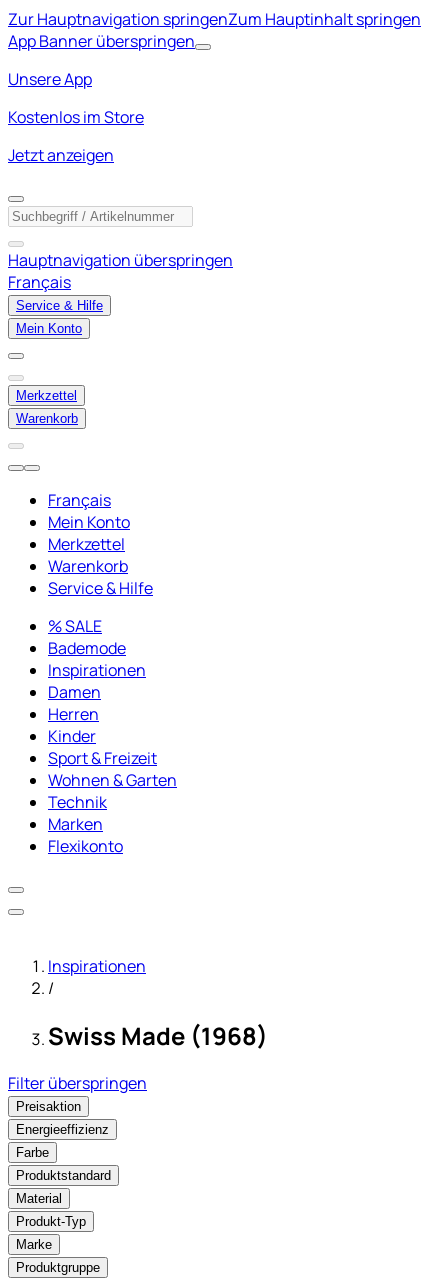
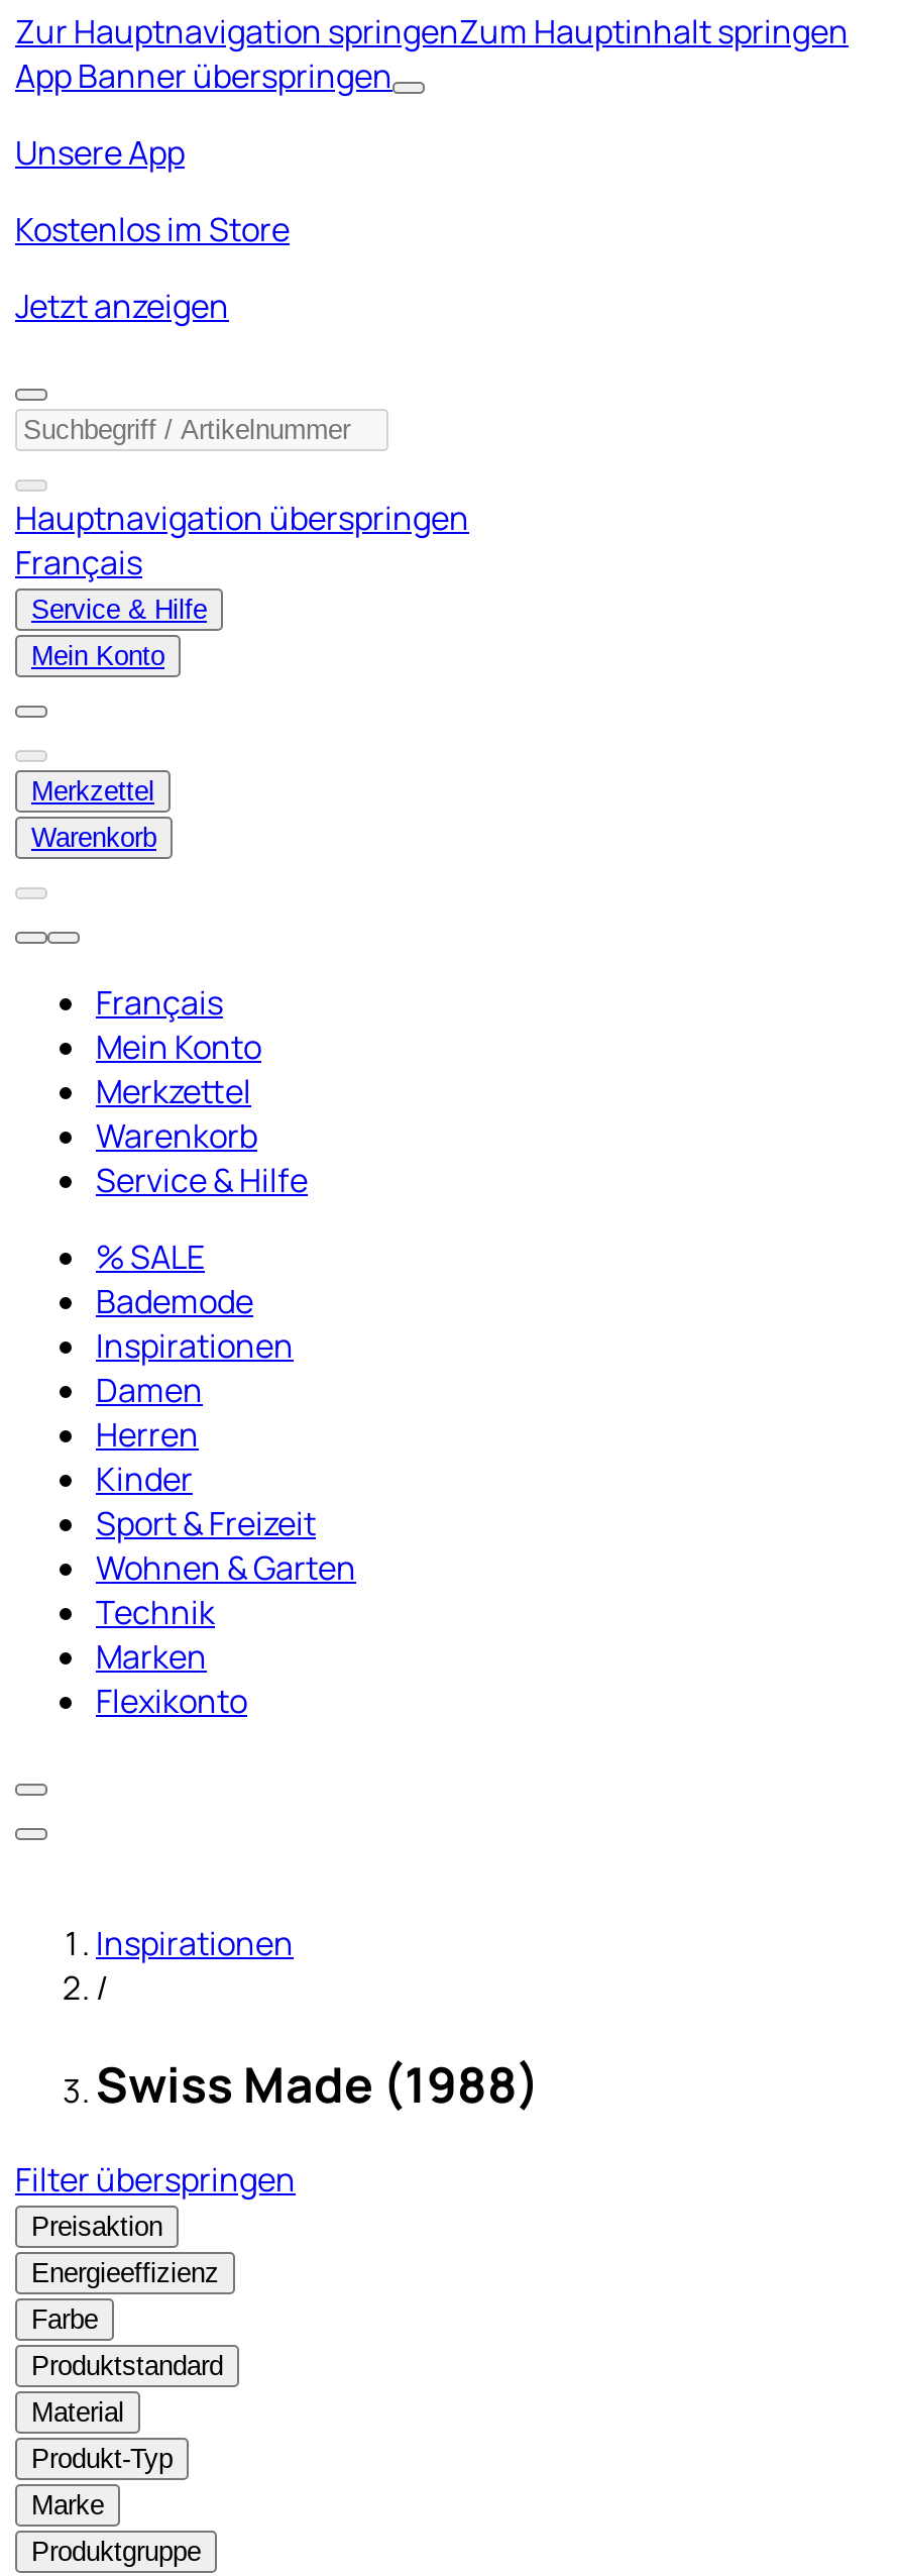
- Swiss Made (1968)
+ Swiss Made (1988)
